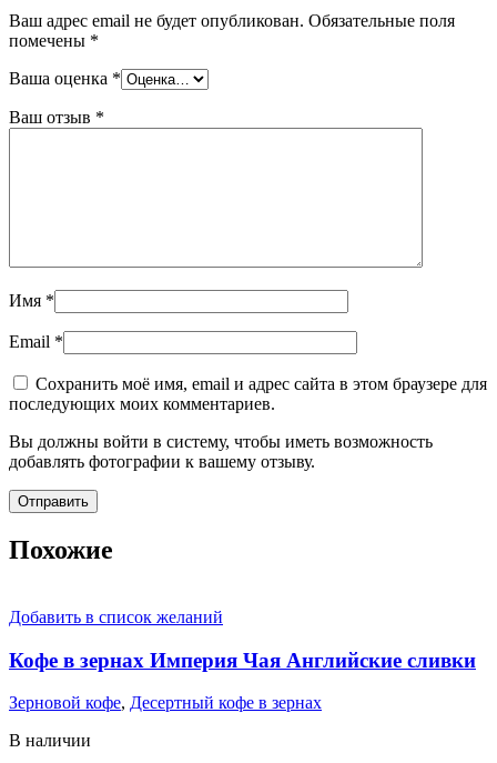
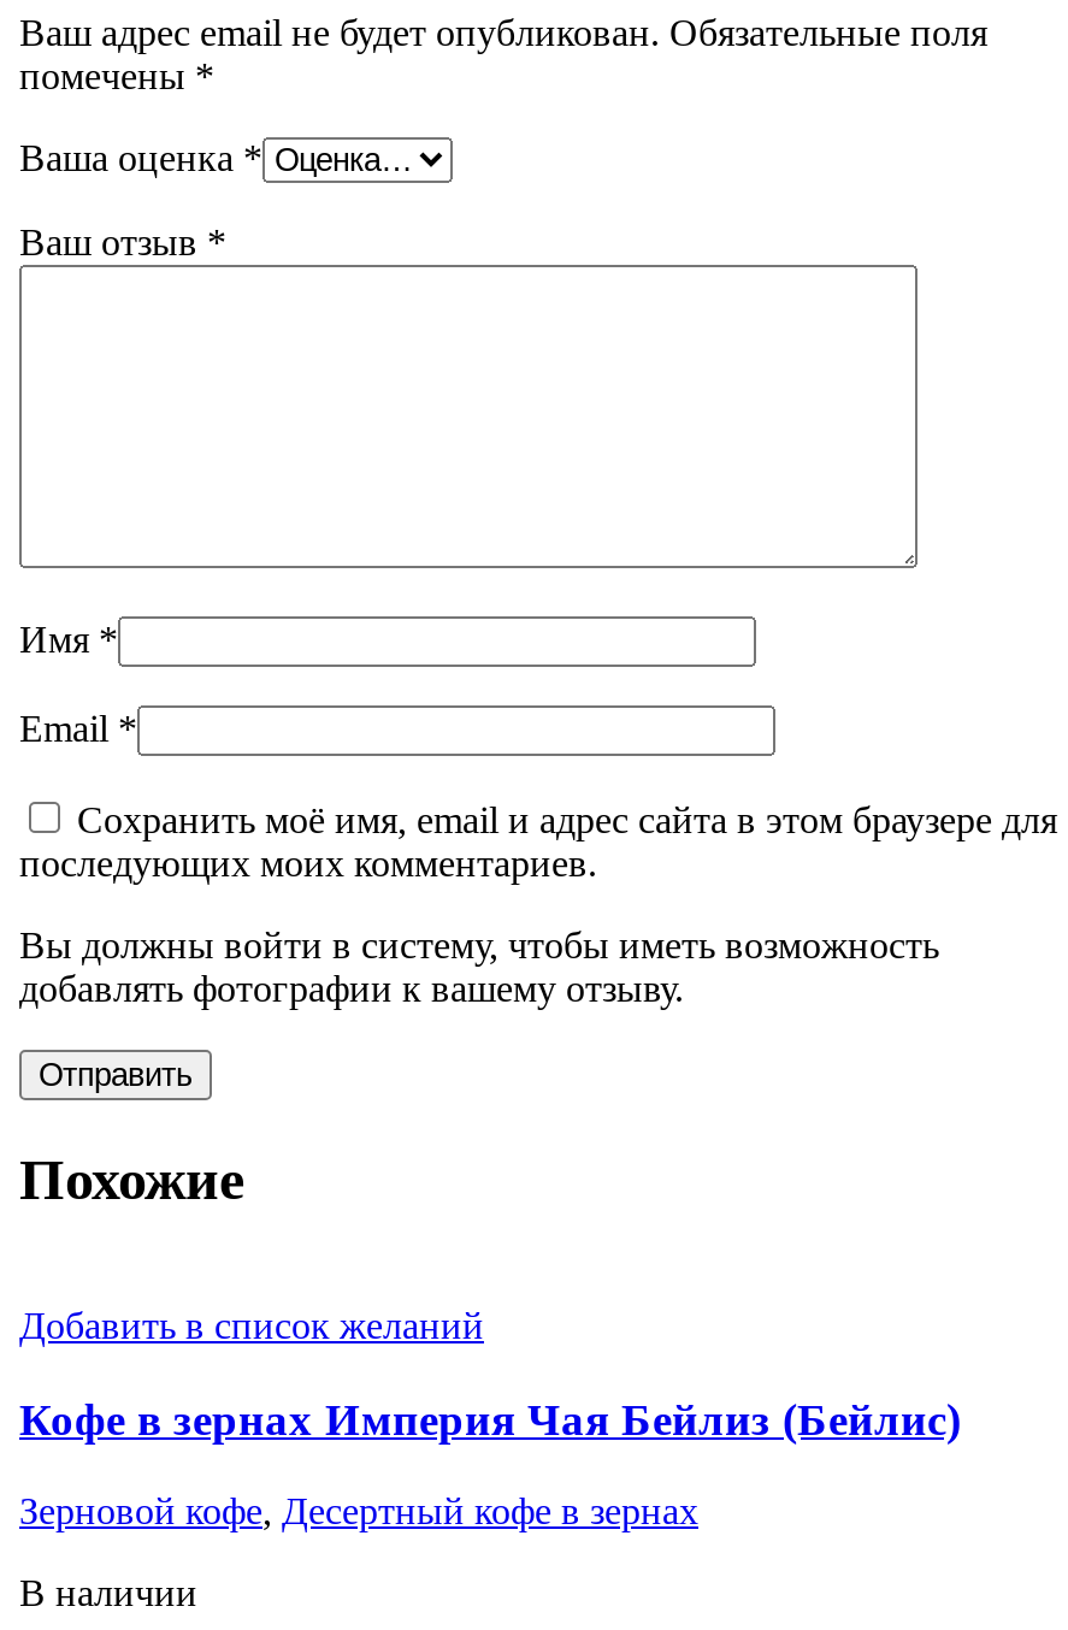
- Кофе в зернах Империя Чая Английские сливки
+ Кофе в зернах Империя Чая Бейлиз (Бейлис)
